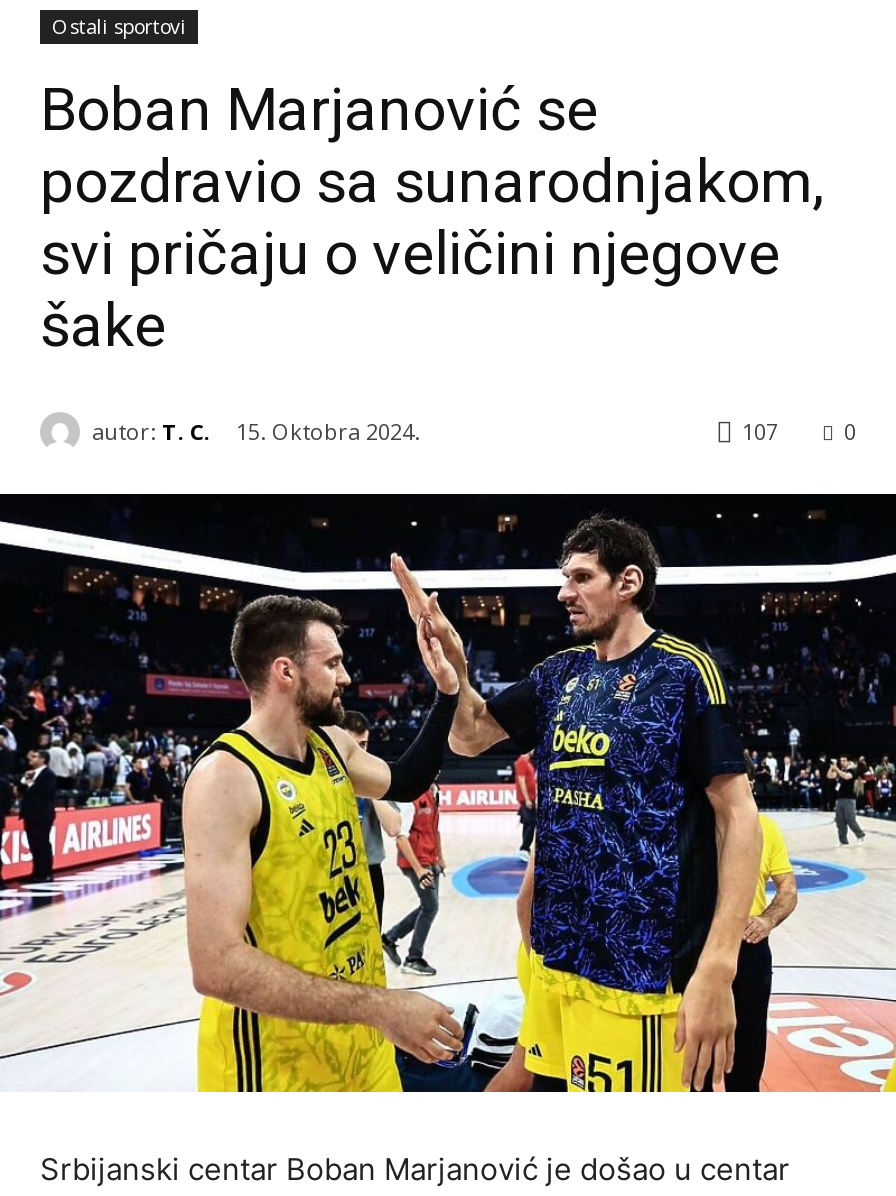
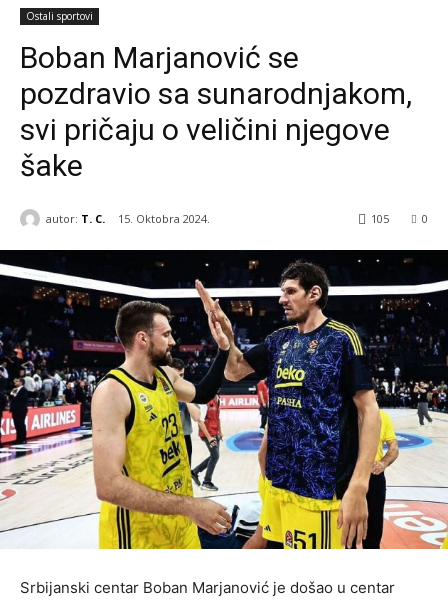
- 107
+ 105
